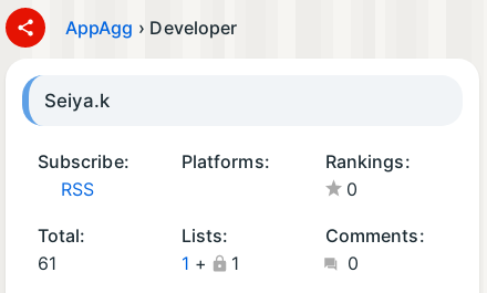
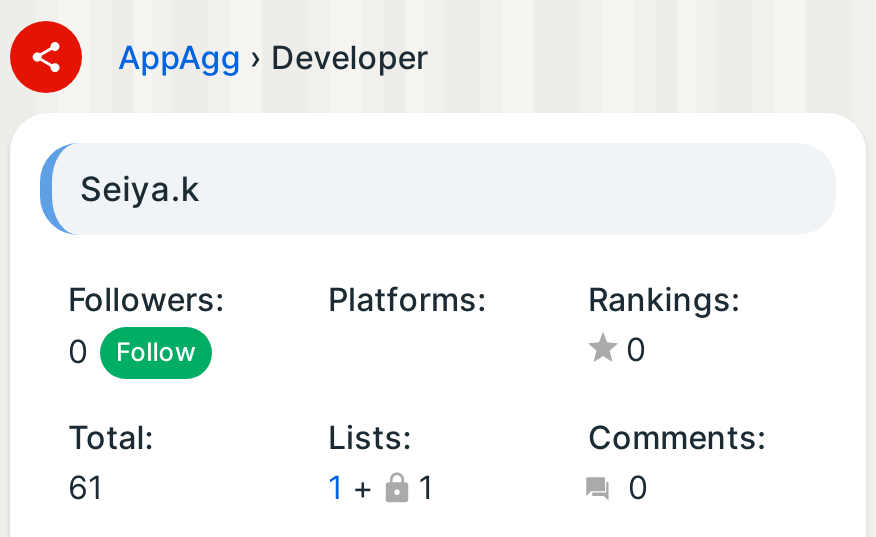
- Subscribe:
- RSS
+ Followers:
+ 0
+ Follow
